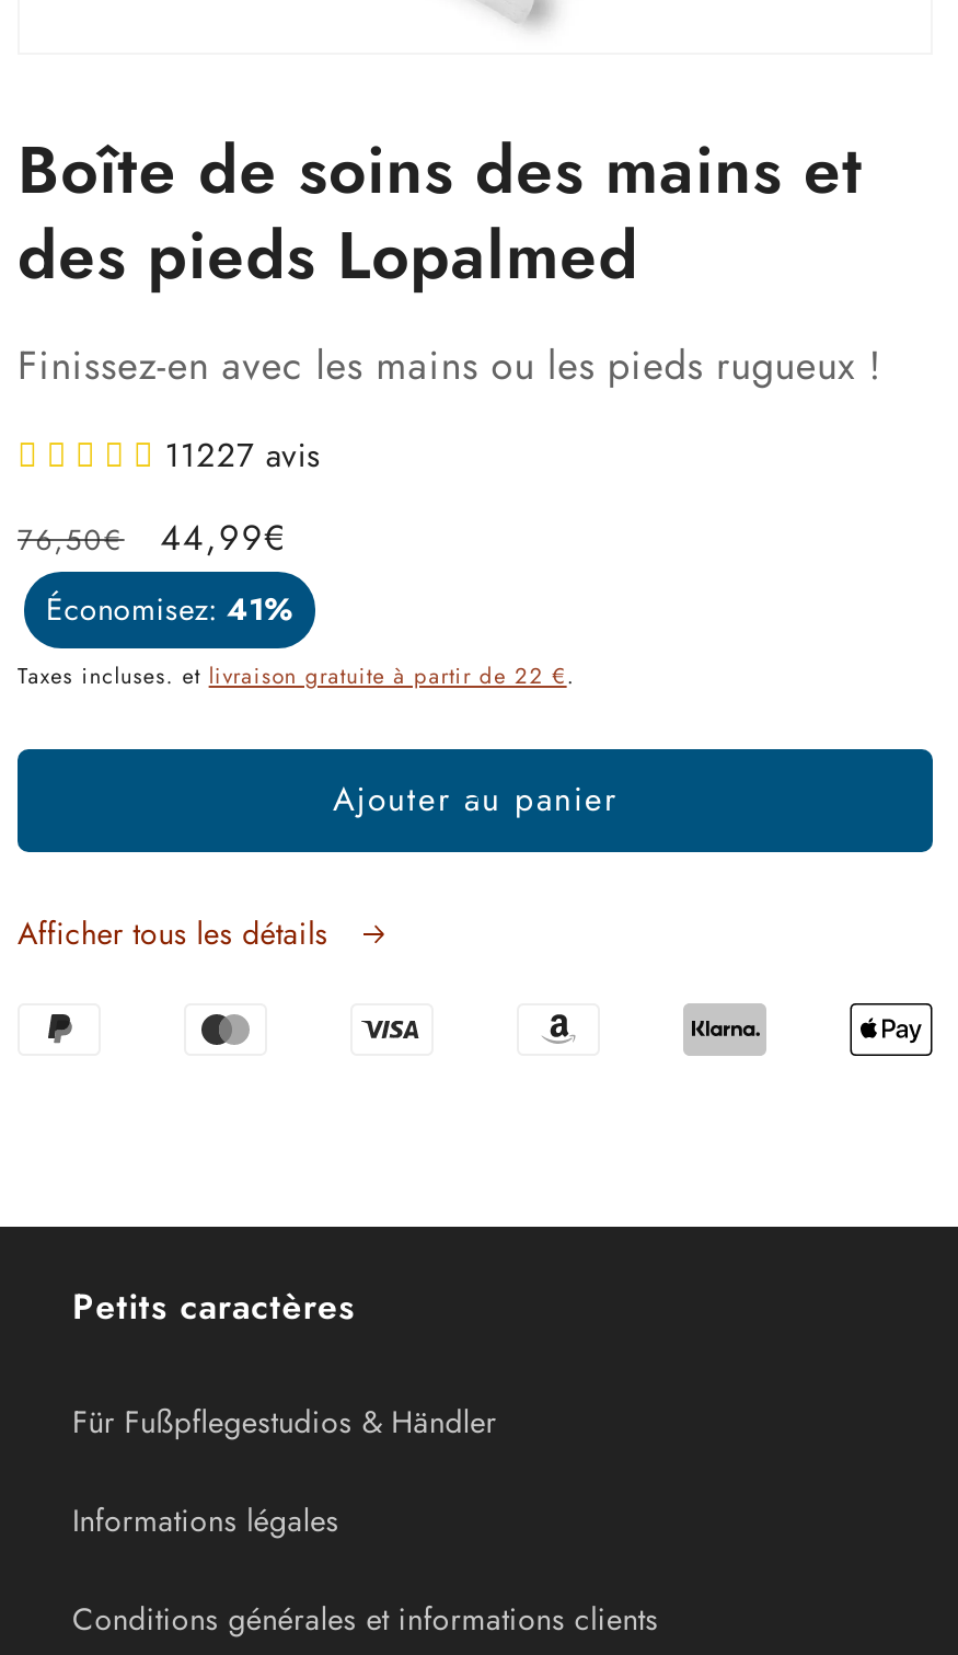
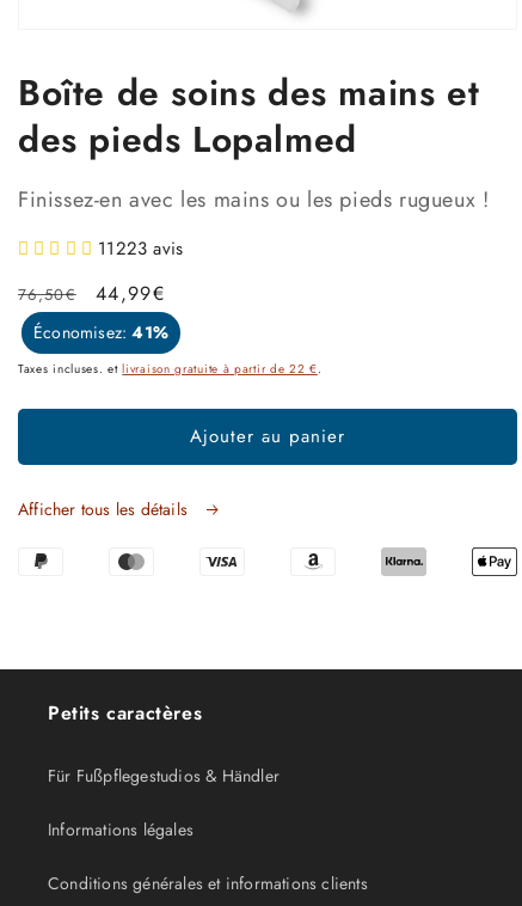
- 11227 avis
+ 11223 avis
